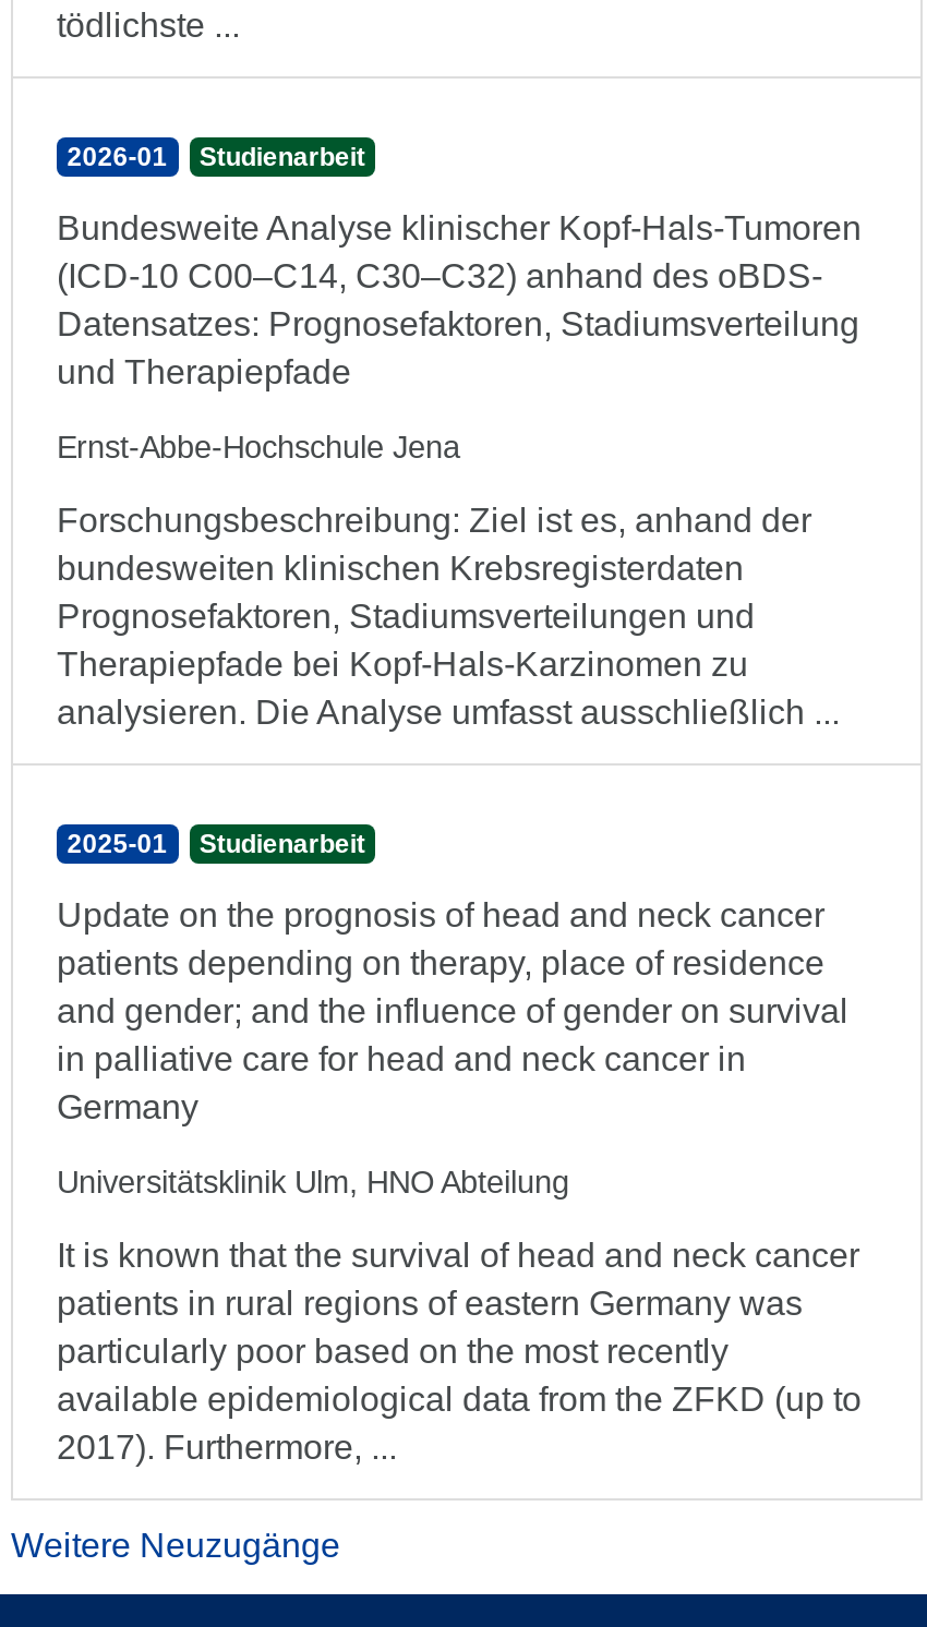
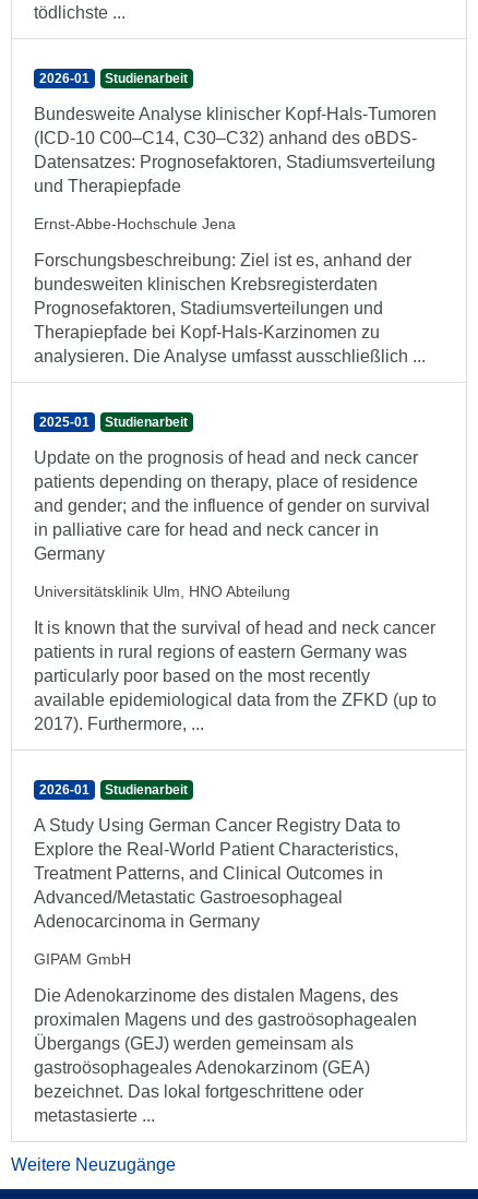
+ 2026-01
+ Studienarbeit
+ A Study Using German Cancer Registry Data to
+ Explore the Real-World Patient Characteristics,
+ Treatment Patterns, and Clinical Outcomes in
+ Advanced/Metastatic Gastroesophageal
+ Adenocarcinoma in Germany
+ GIPAM GmbH
+ Die Adenokarzinome des distalen Magens, des
+ proximalen Magens und des gastroösophagealen
+ Übergangs (GEJ) werden gemeinsam als
+ gastroösophageales Adenokarzinom (GEA)
+ bezeichnet. Das lokal fortgeschrittene oder
+ metastasierte ...
